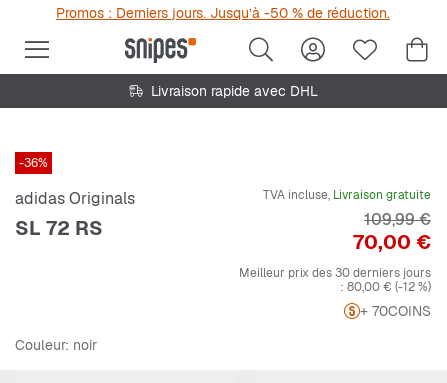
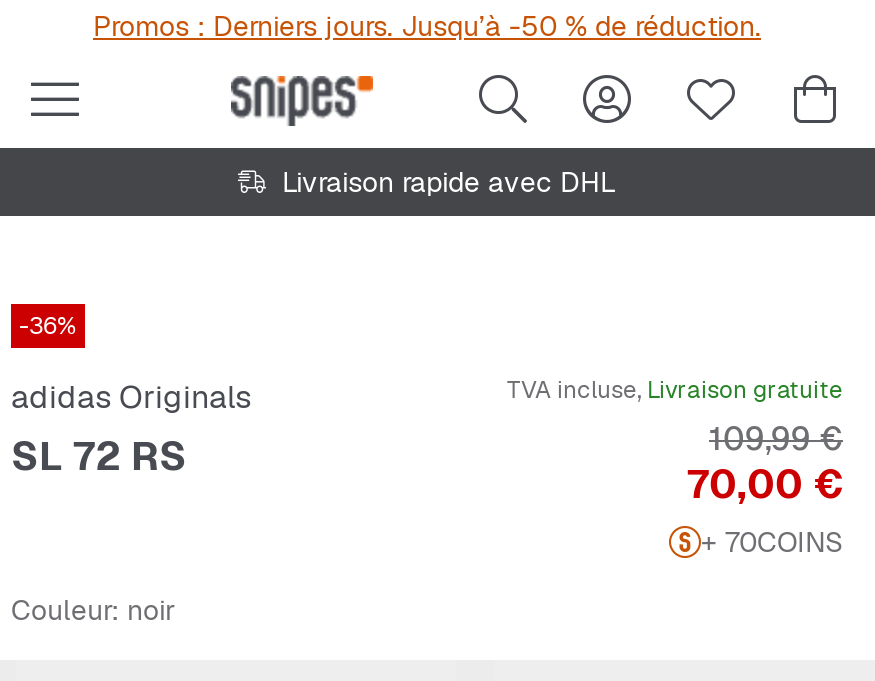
- Meilleur prix des 30 derniers jours
- : 80,00 €(-12 %)
